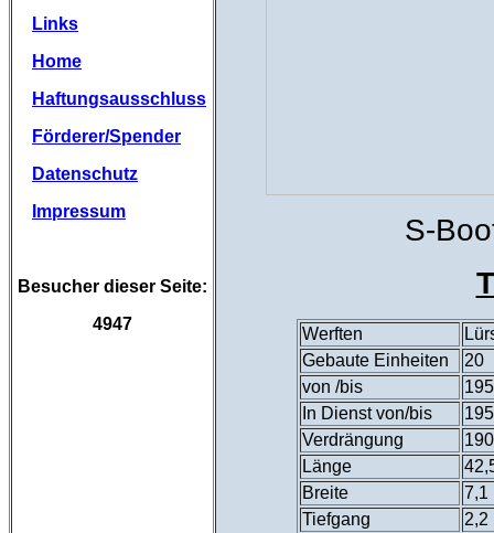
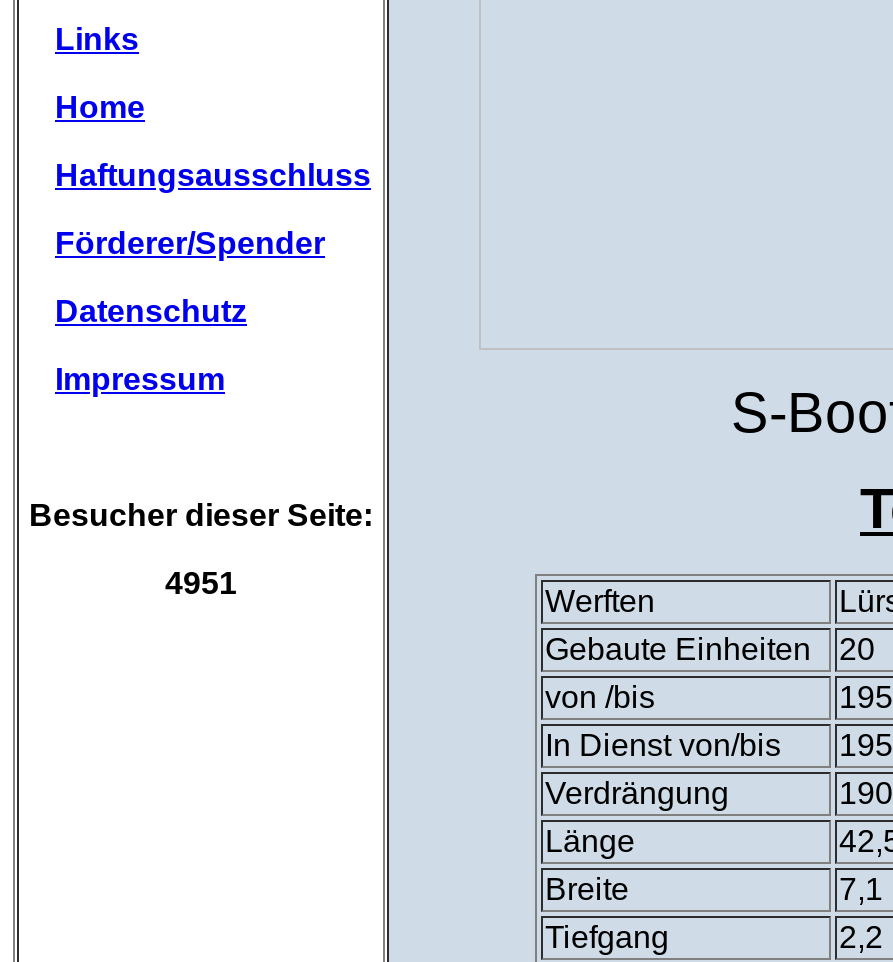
- 4947
+ 4951
